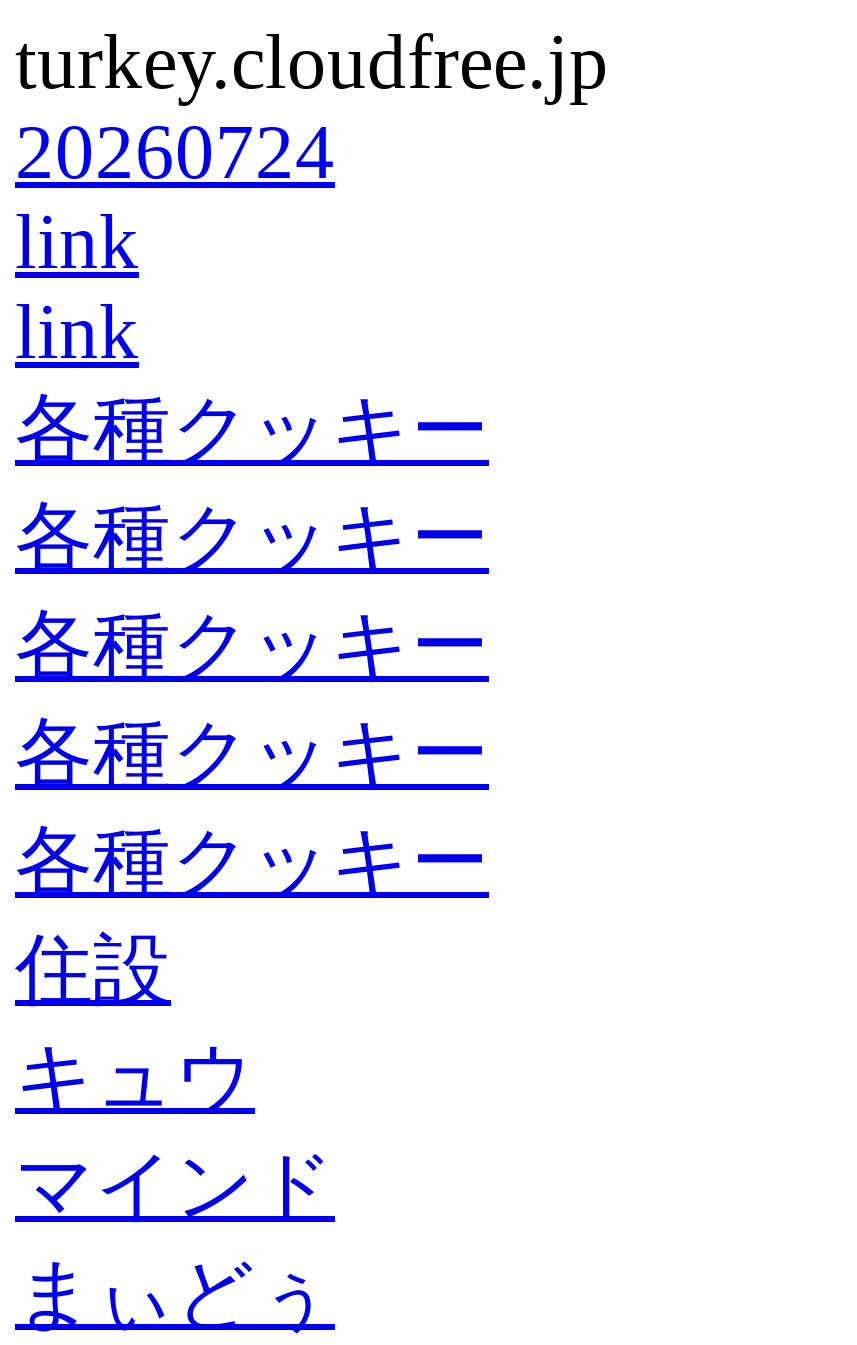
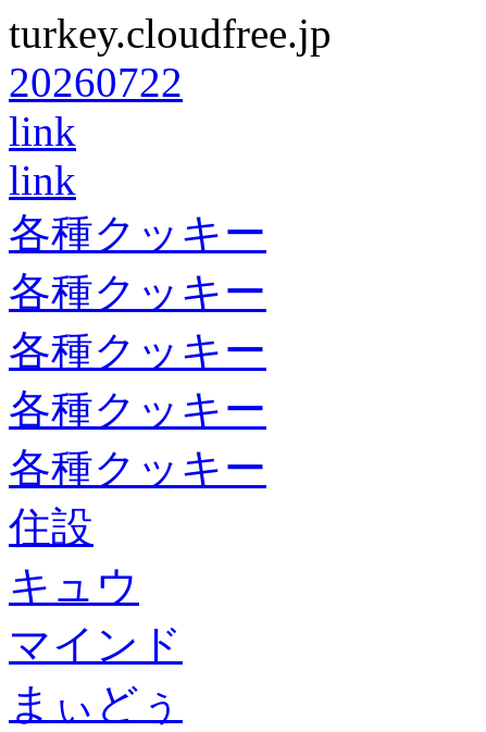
- 20260724
+ 20260722
